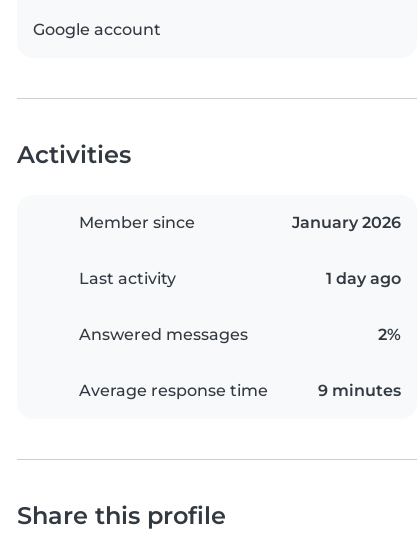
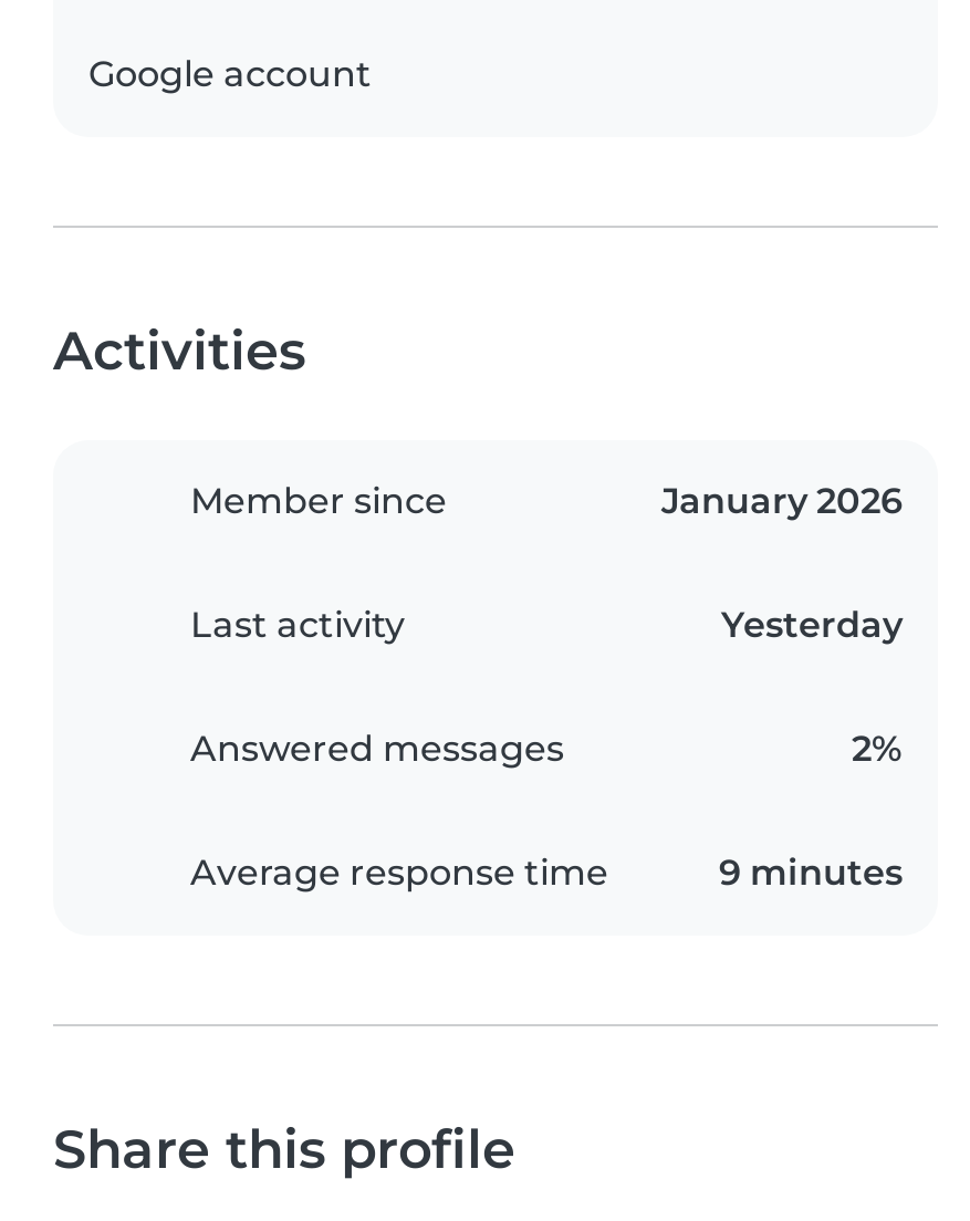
- 1 day ago
+ Yesterday
